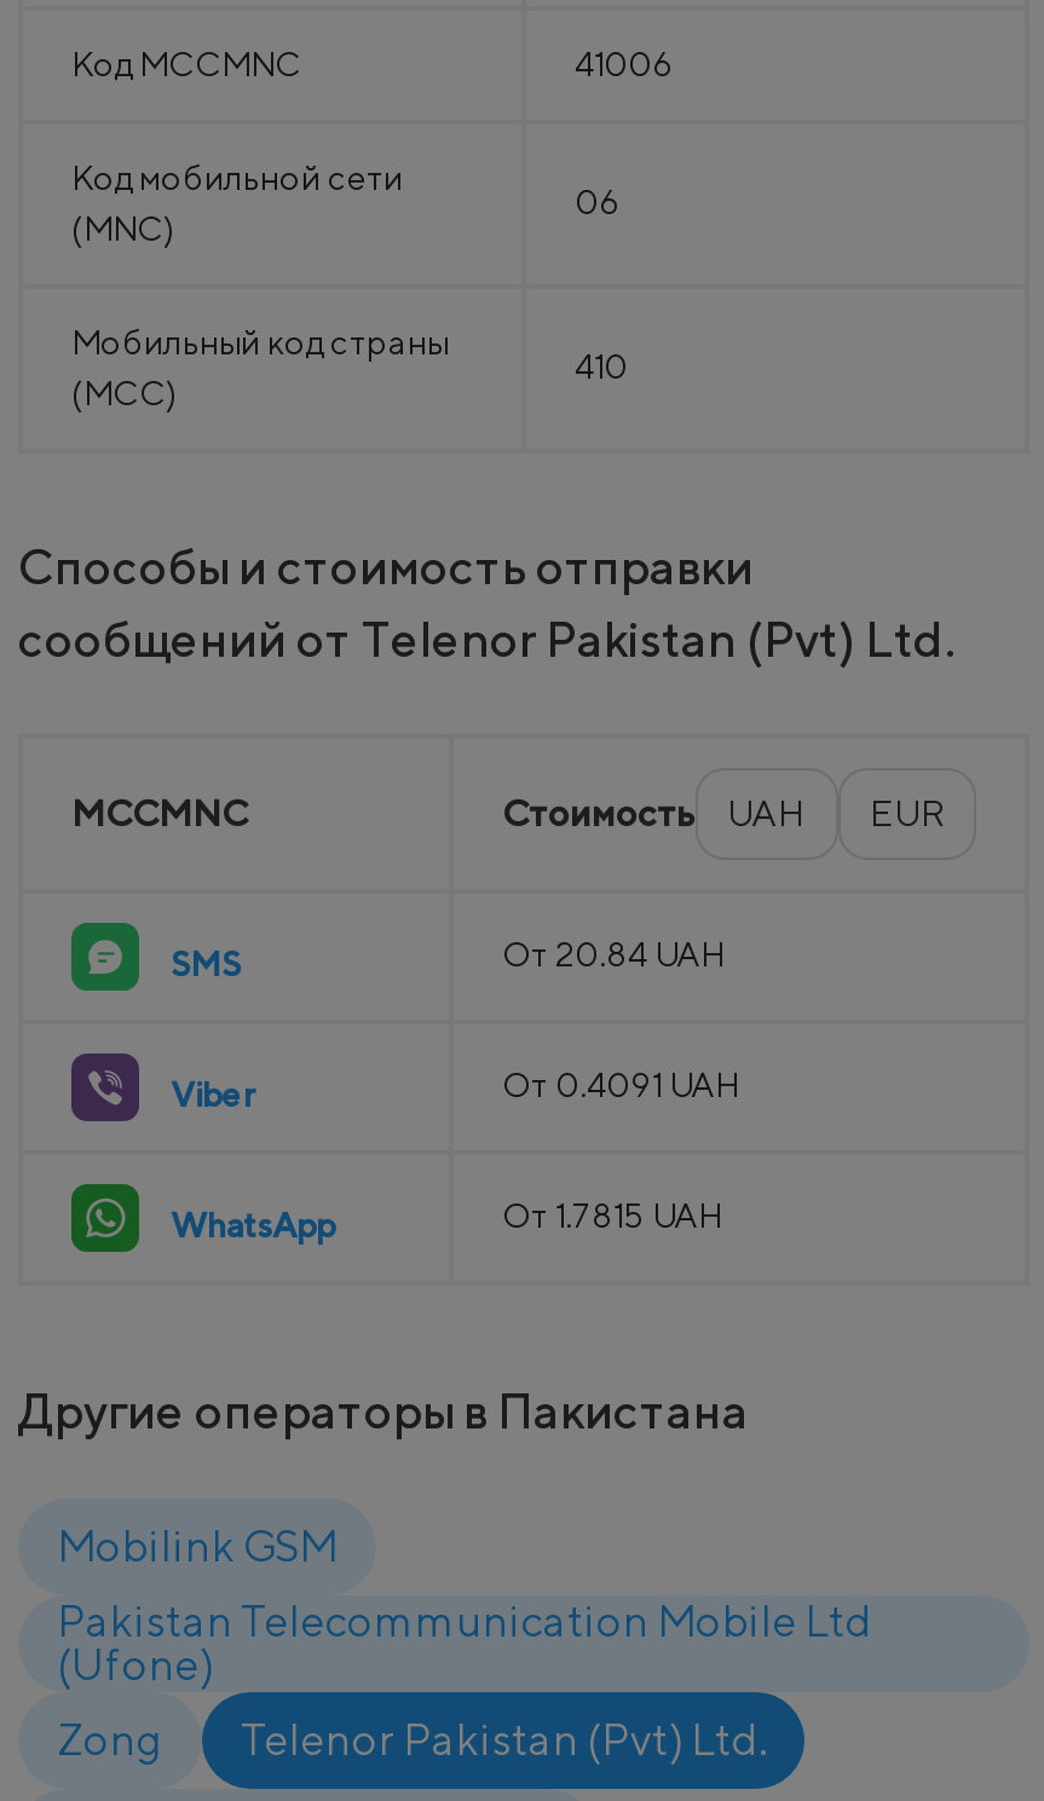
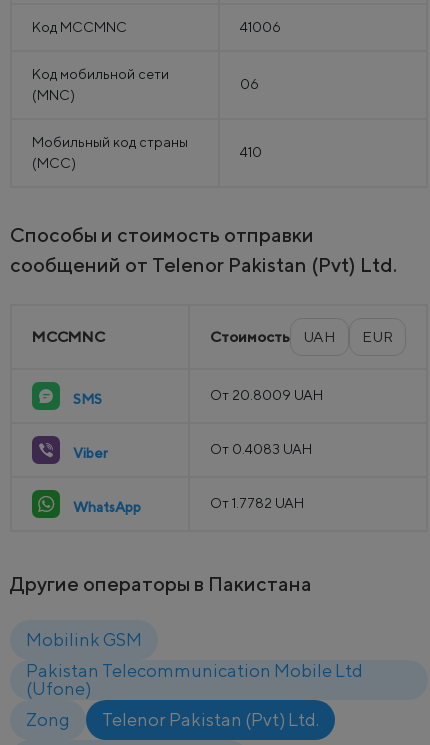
- От 20.84 UAH
+ От 20.8009 UAH

- От 0.4091 UAH
+ От 0.4083 UAH

- От 1.7815 UAH
+ От 1.7782 UAH
